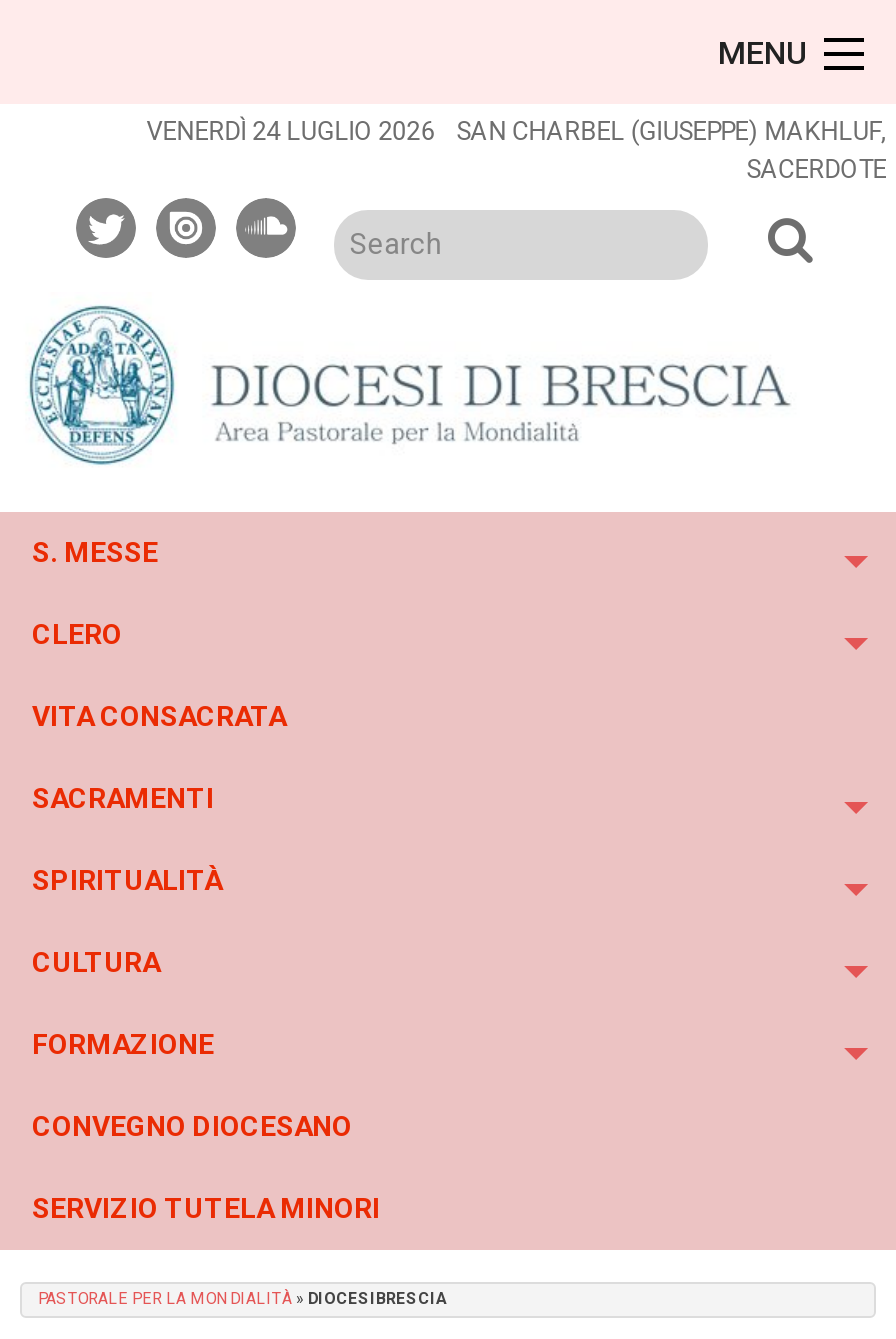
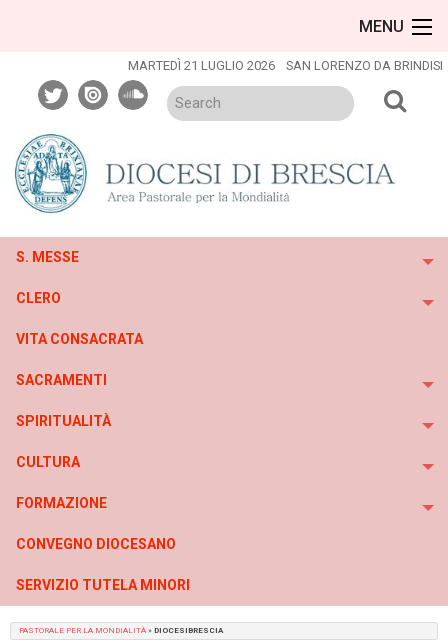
- VENERDÌ 24 LUGLIO 2026 SAN CHARBEL (GIUSEPPE) MAKHLUF,
- SACERDOTE
+ MARTEDÌ 21 LUGLIO 2026 SAN LORENZO DA BRINDISI
